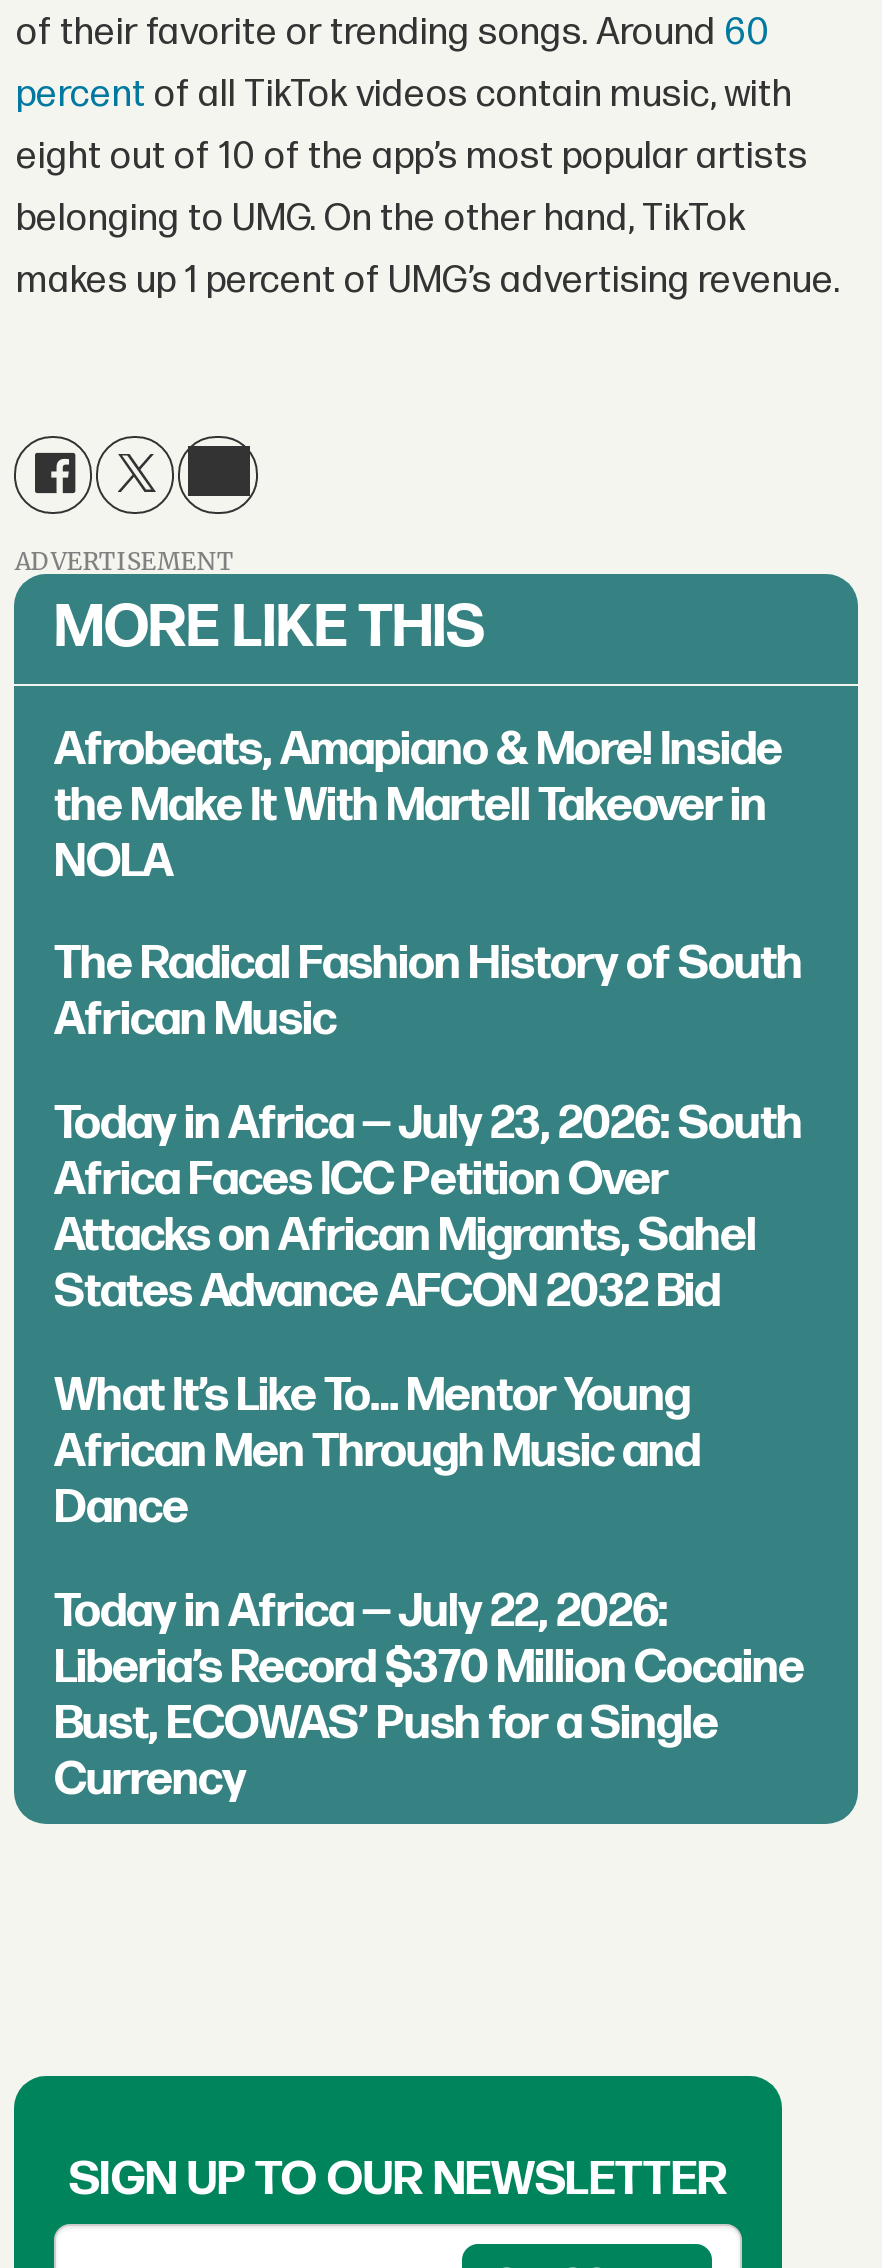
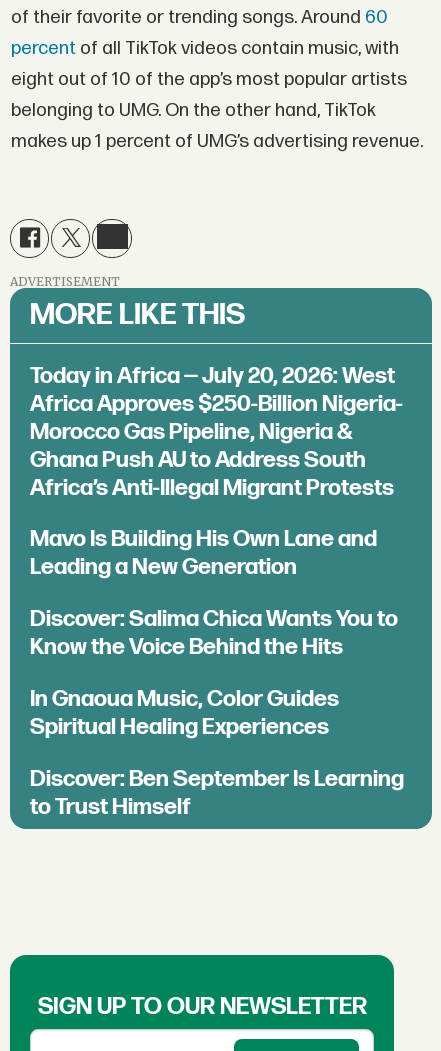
- Afrobeats, Amapiano & More! Inside
- the Make It With Martell Takeover in
- NOLA
+ Today in Africa — July 20, 2026: West
+ Africa Approves $250-Billion Nigeria-
+ Morocco Gas Pipeline, Nigeria &
+ Ghana Push AU to Address South
+ Africa’s Anti-Illegal Migrant Protests

- The Radical Fashion History of South
- African Music
+ Mavo Is Building His Own Lane and
+ Leading a New Generation

- Today in Africa — July 23, 2026: South
- Africa Faces ICC Petition Over
- Attacks on African Migrants, Sahel
- States Advance AFCON 2032 Bid
+ Discover: Salima Chica Wants You to
+ Know the Voice Behind the Hits

- What It’s Like To… Mentor Young
- African Men Through Music and
- Dance
+ In Gnaoua Music, Color Guides
+ Spiritual Healing Experiences

- Today in Africa — July 22, 2026:
- Liberia’s Record $370 Million Cocaine
- Bust, ECOWAS’ Push for a Single
- Currency
+ Discover: Ben September Is Learning
+ to Trust Himself
